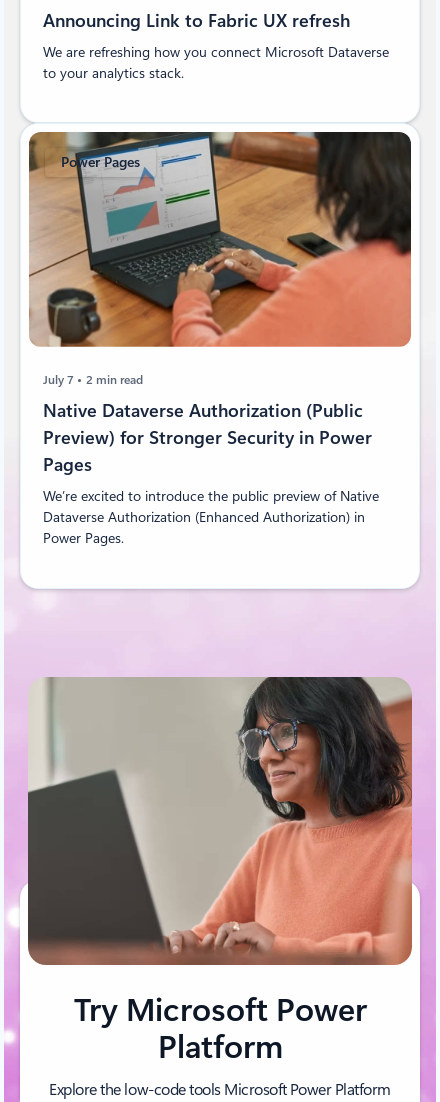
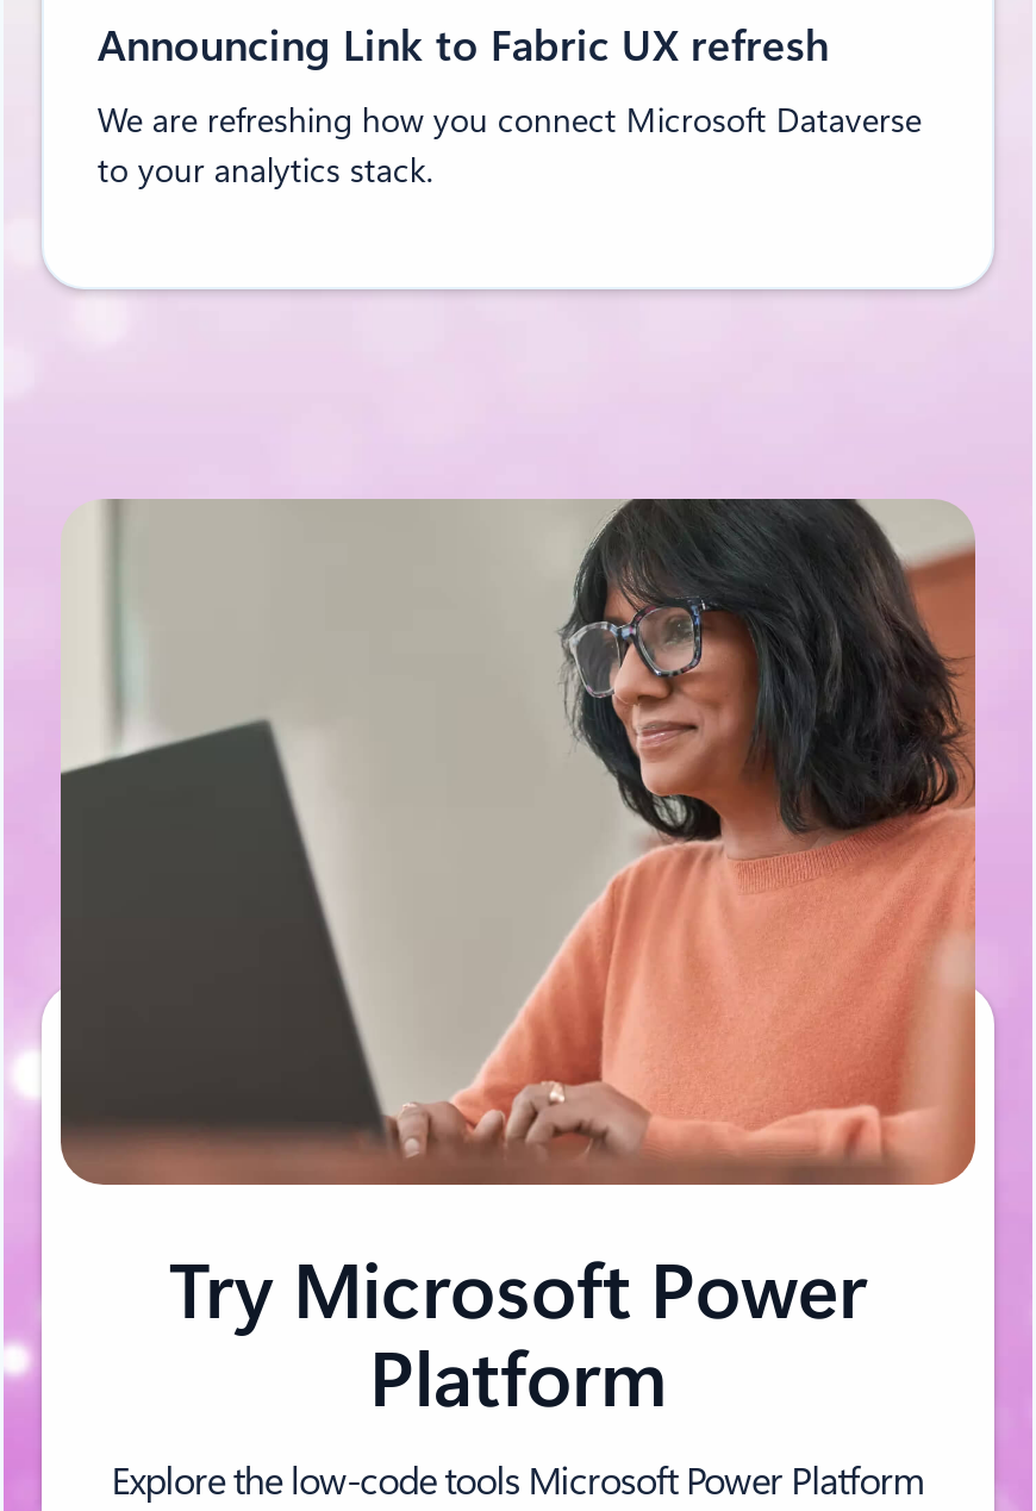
- [image]
- Power Pages

- July 7
- 2 min read
- Native Dataverse Authorization (Public
- Preview) for Stronger Security in Power
- Pages
- We’re excited to introduce the public preview of Native
- Dataverse Authorization (Enhanced Authorization) in
- Power Pages.
